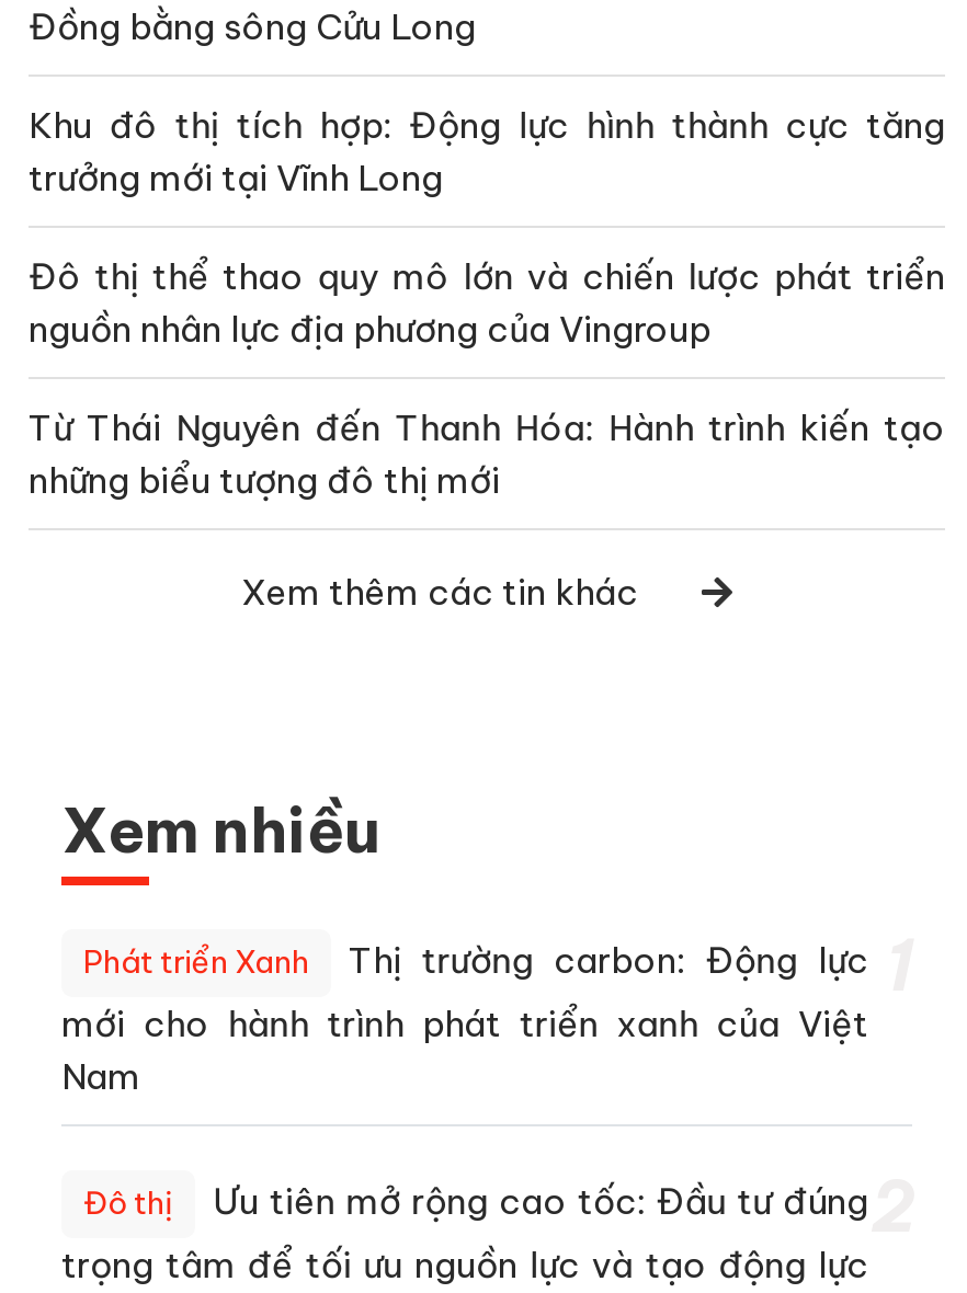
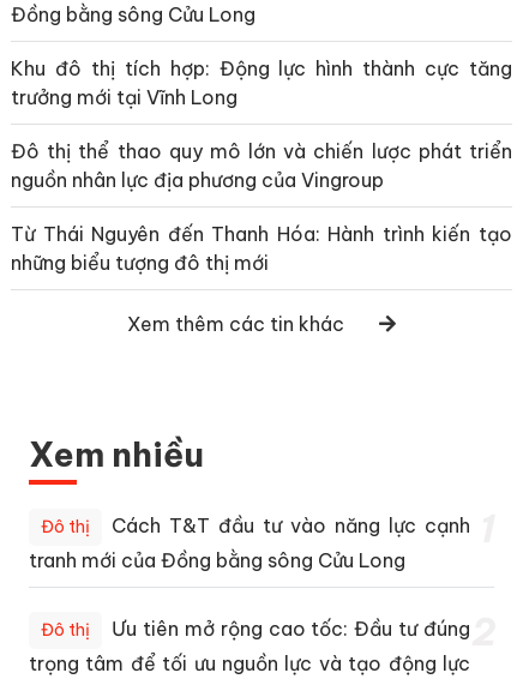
- Phát triển Xanh
- Thị trường carbon: Động lực
- mới cho hành trình phát triển xanh của Việt
- Nam
+ Đô thị
+ Cách T&T đầu tư vào năng lực cạnh
+ tranh mới của Đồng bằng sông Cửu Long
